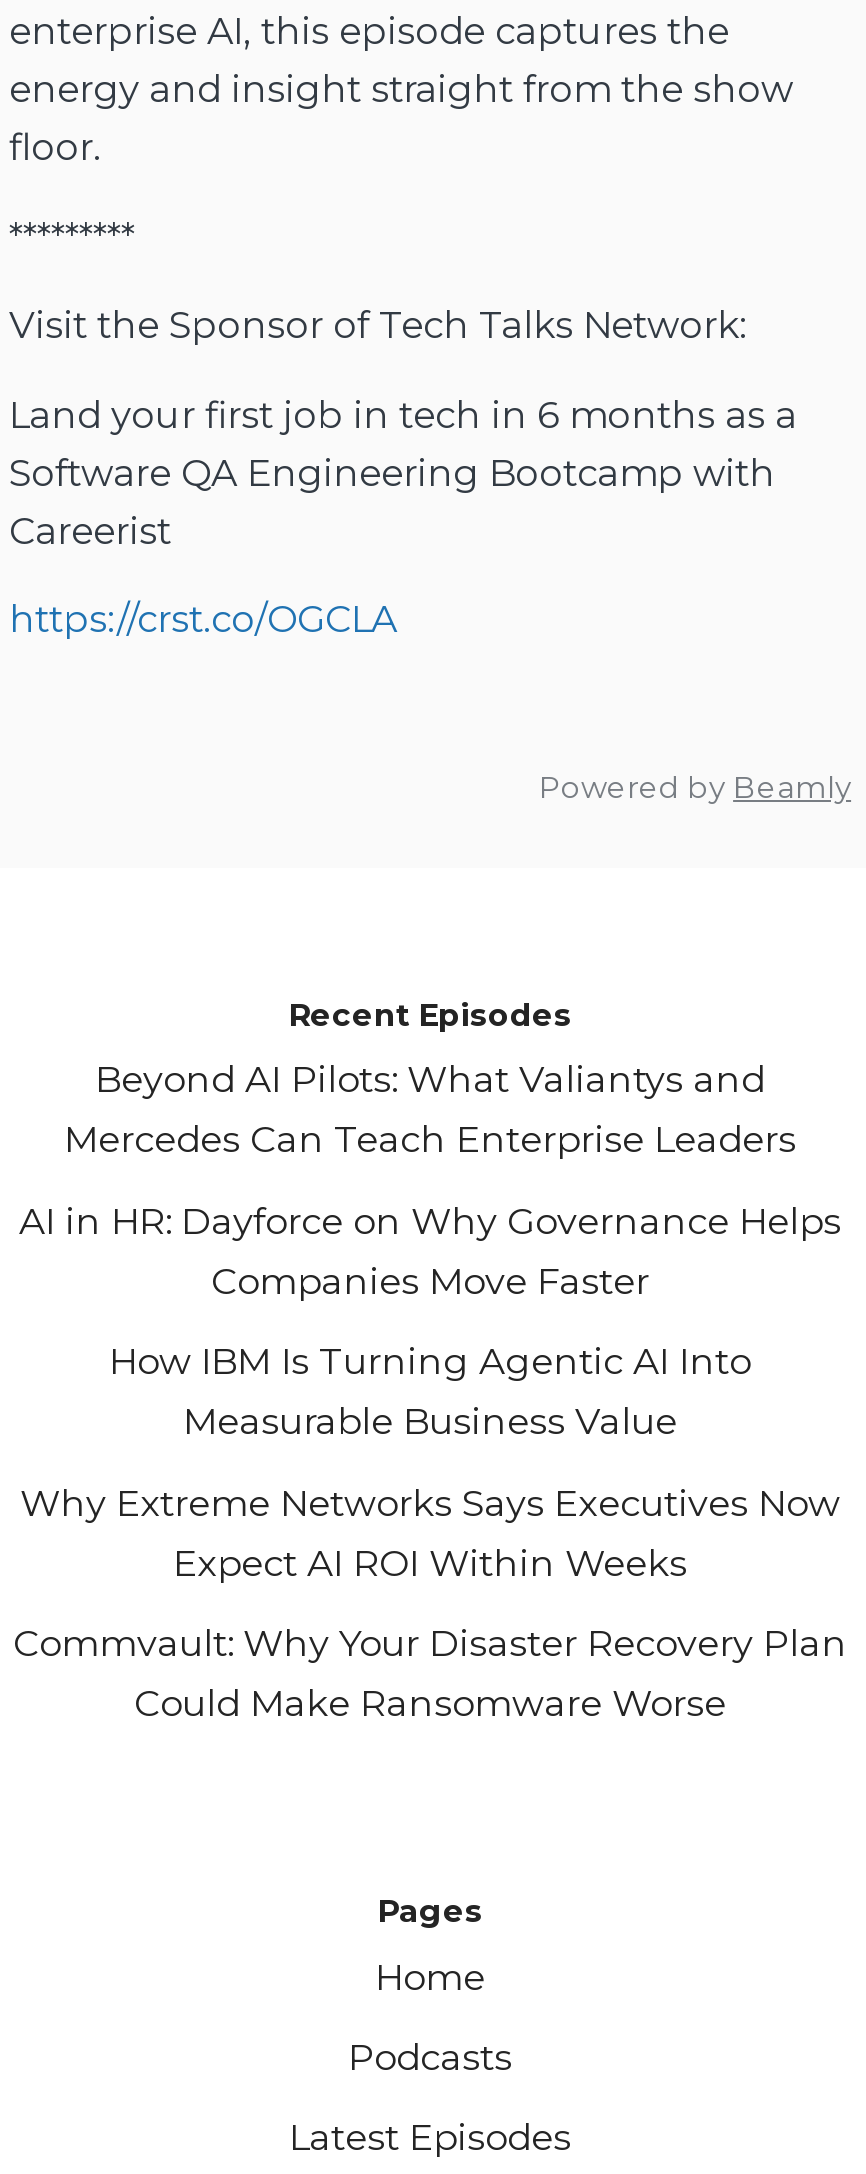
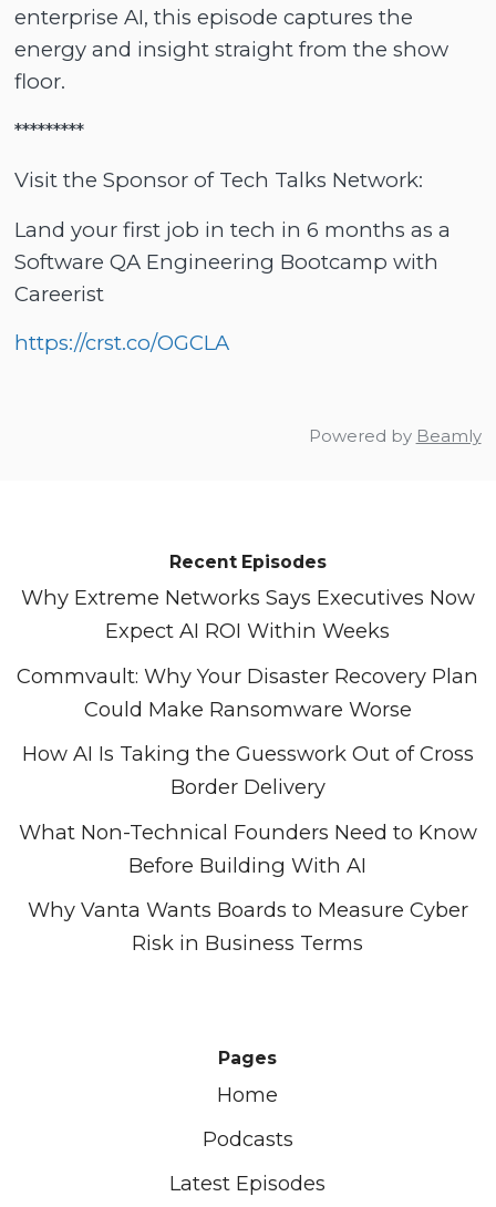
- Beyond AI Pilots: What Valiantys and
- Mercedes Can Teach Enterprise Leaders
- AI in HR: Dayforce on Why Governance Helps
- Companies Move Faster
- How IBM Is Turning Agentic AI Into
- Measurable Business Value

moved up: Why Extreme Networks Says Executives Now | Expect AI ROI Within Weeks | Commvault: Why Your Disaster Recovery Plan | Could Make Ransomware Worse

+ How AI Is Taking the Guesswork Out of Cross
+ Border Delivery
+ What Non-Technical Founders Need to Know
+ Before Building With AI
+ Why Vanta Wants Boards to Measure Cyber
+ Risk in Business Terms
